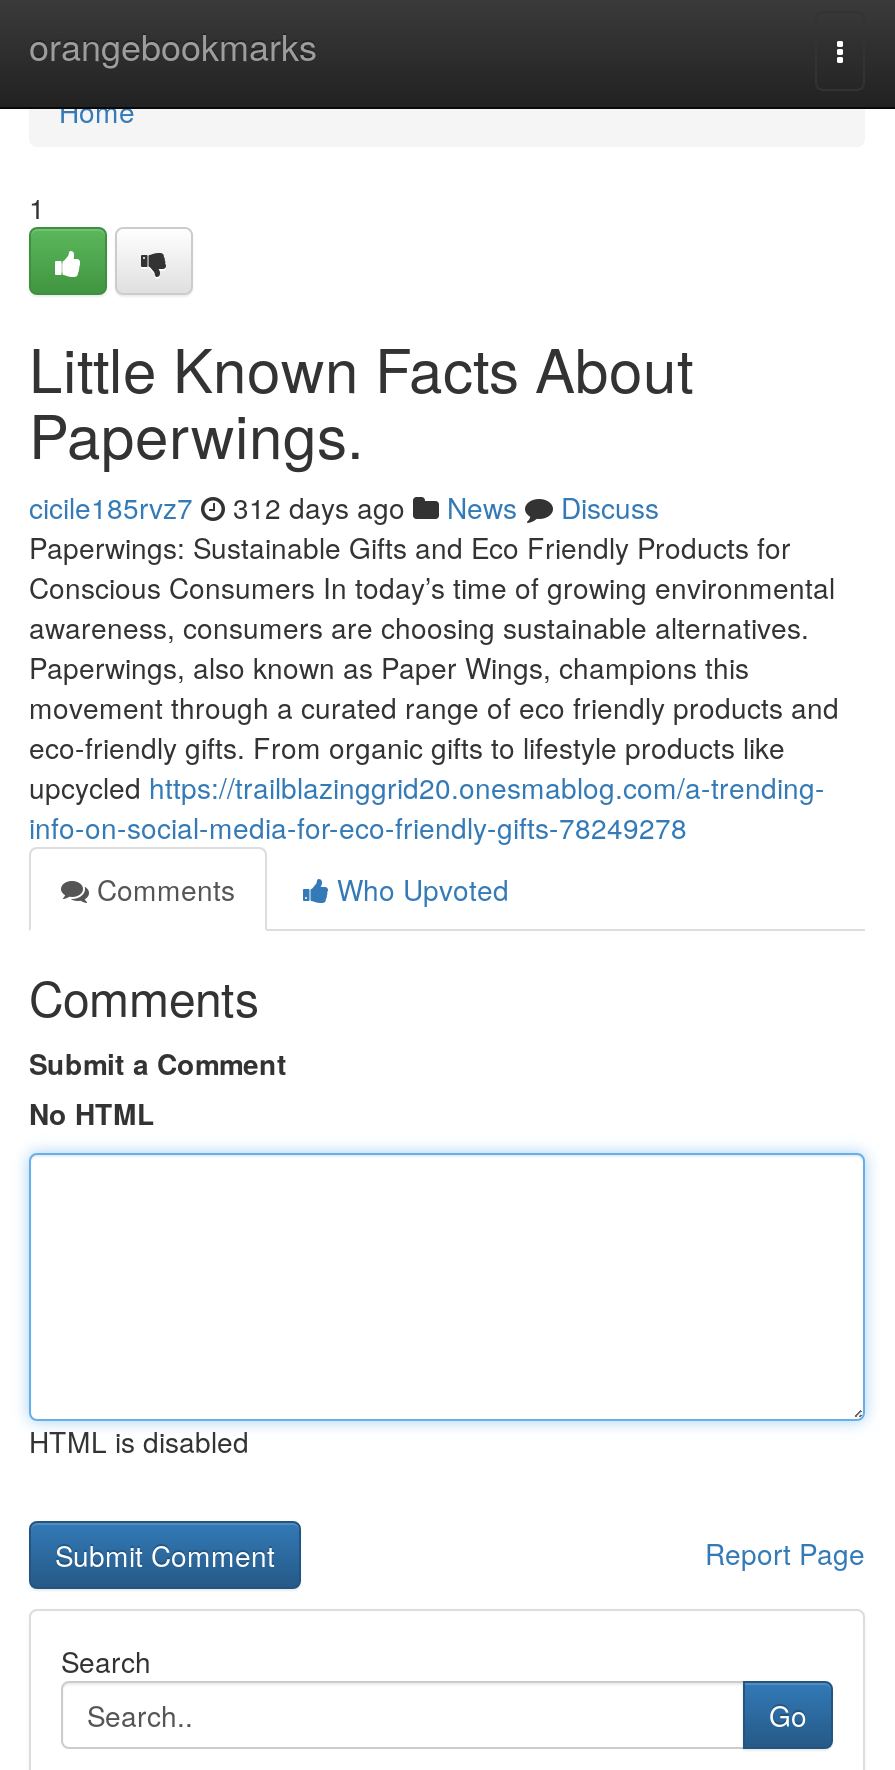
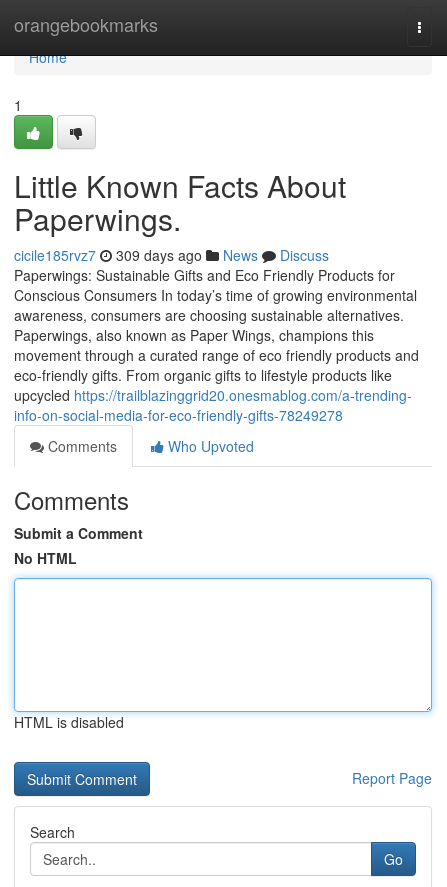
- cicile185rvz7 312 days ago News Discuss
+ cicile185rvz7 309 days ago News Discuss
